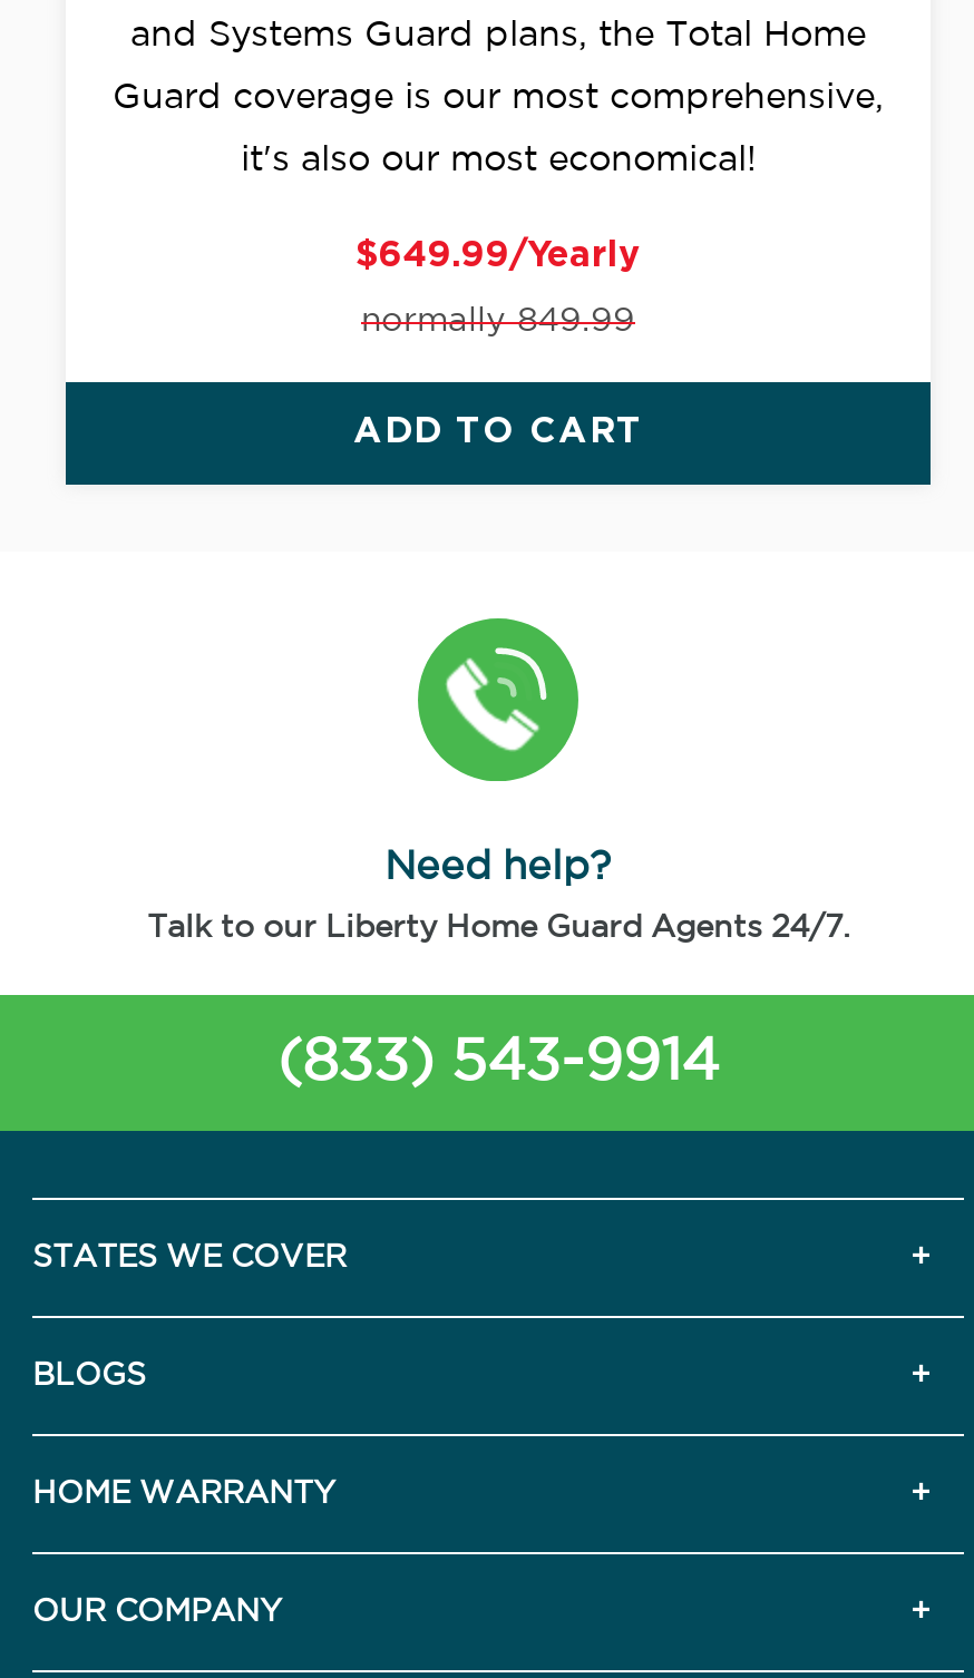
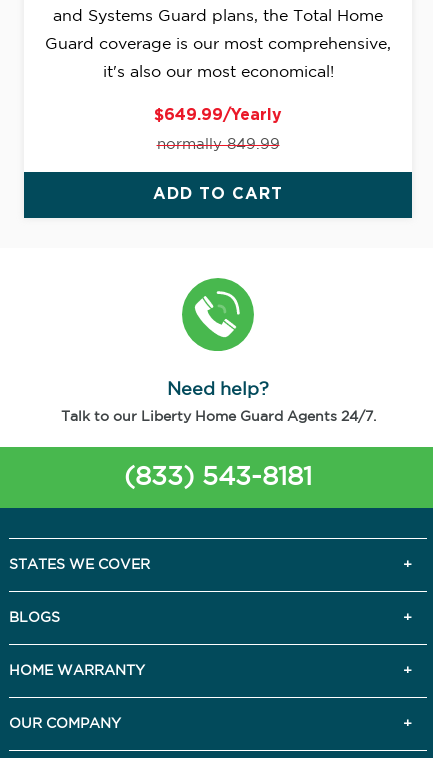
- (833) 543-9914
+ (833) 543-8181
